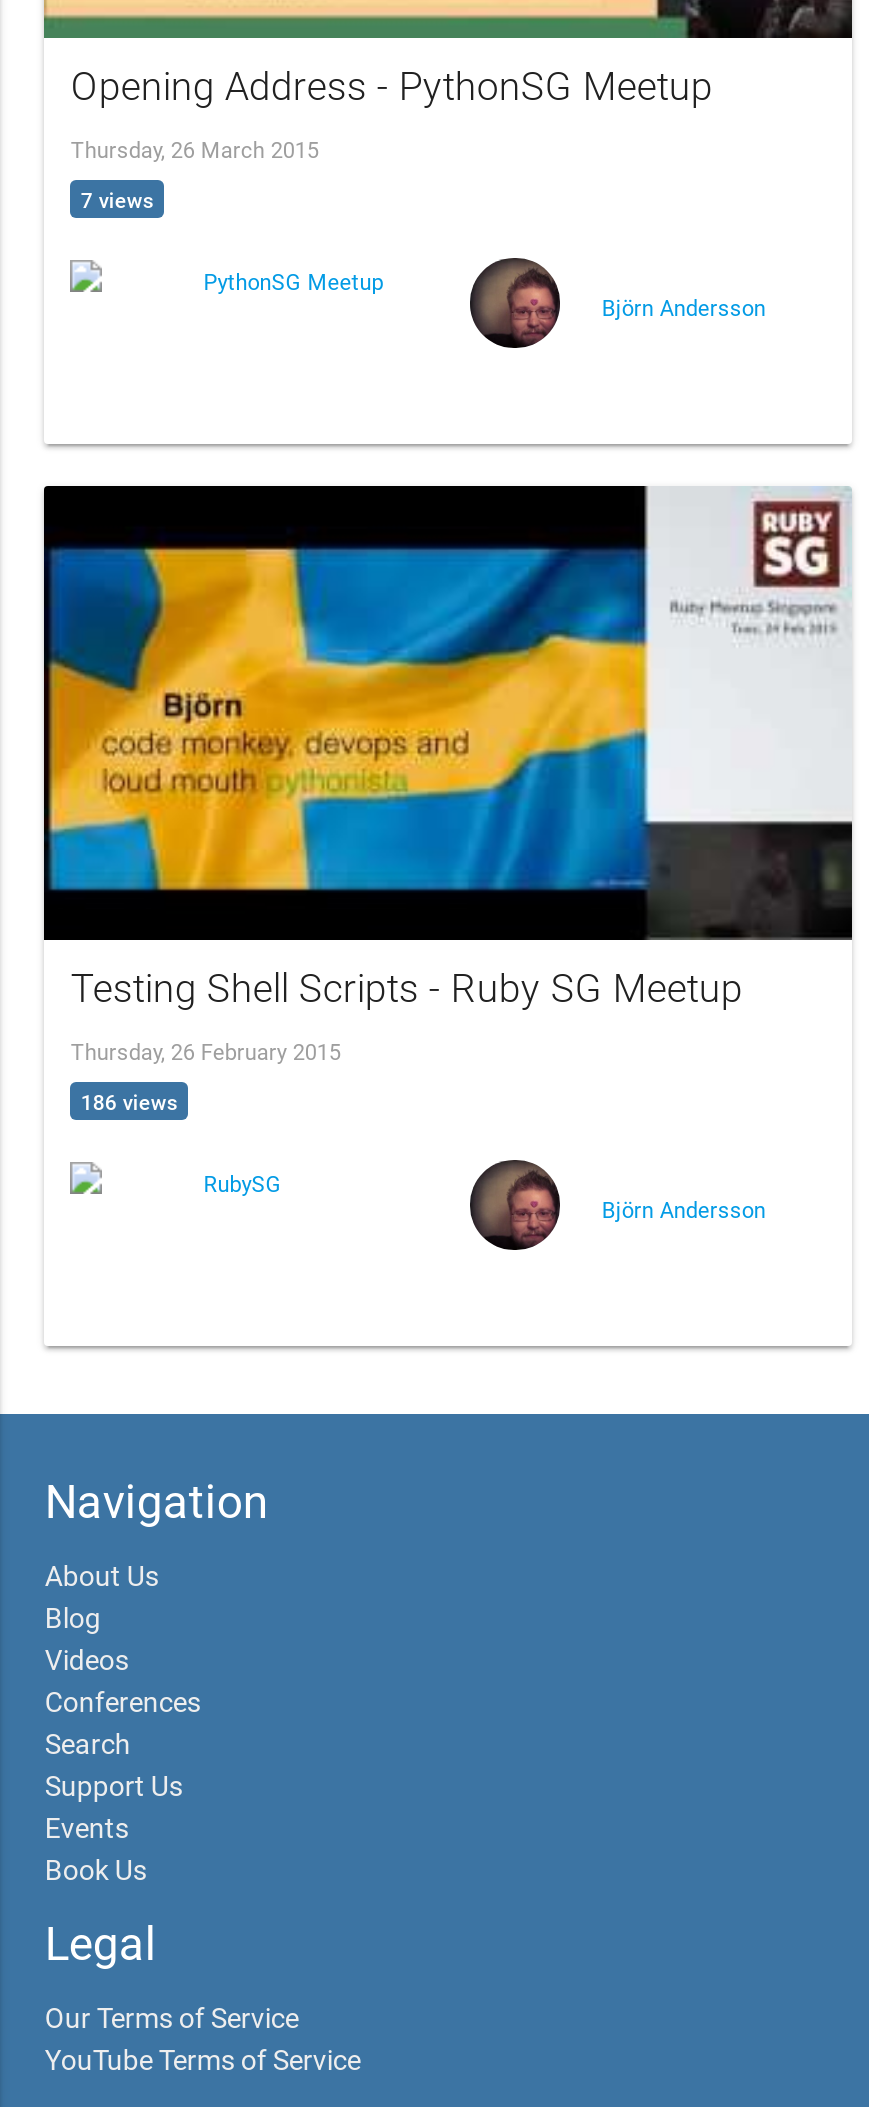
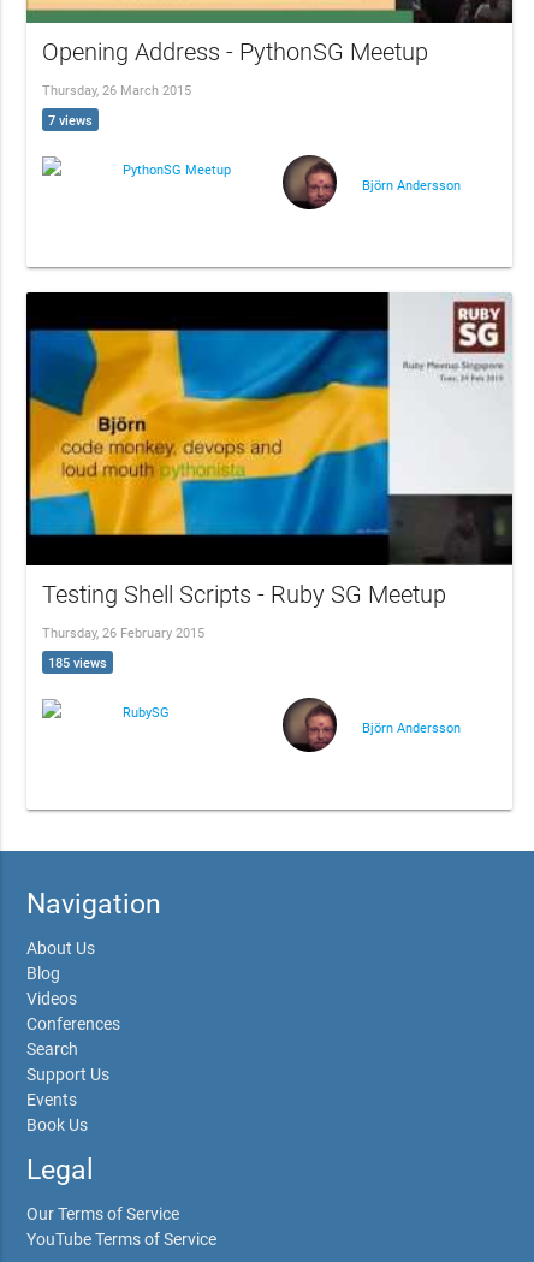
- 186 views
+ 185 views
